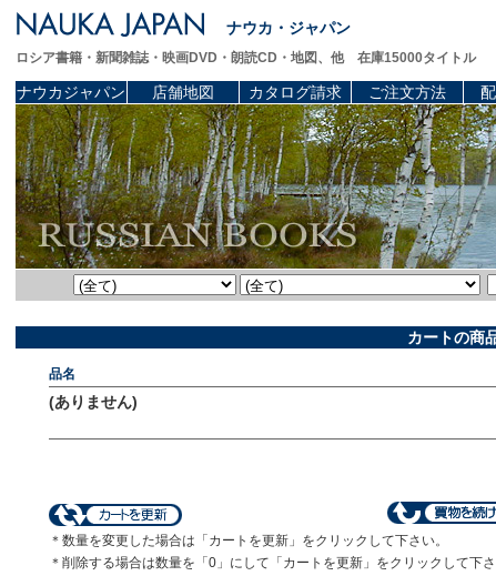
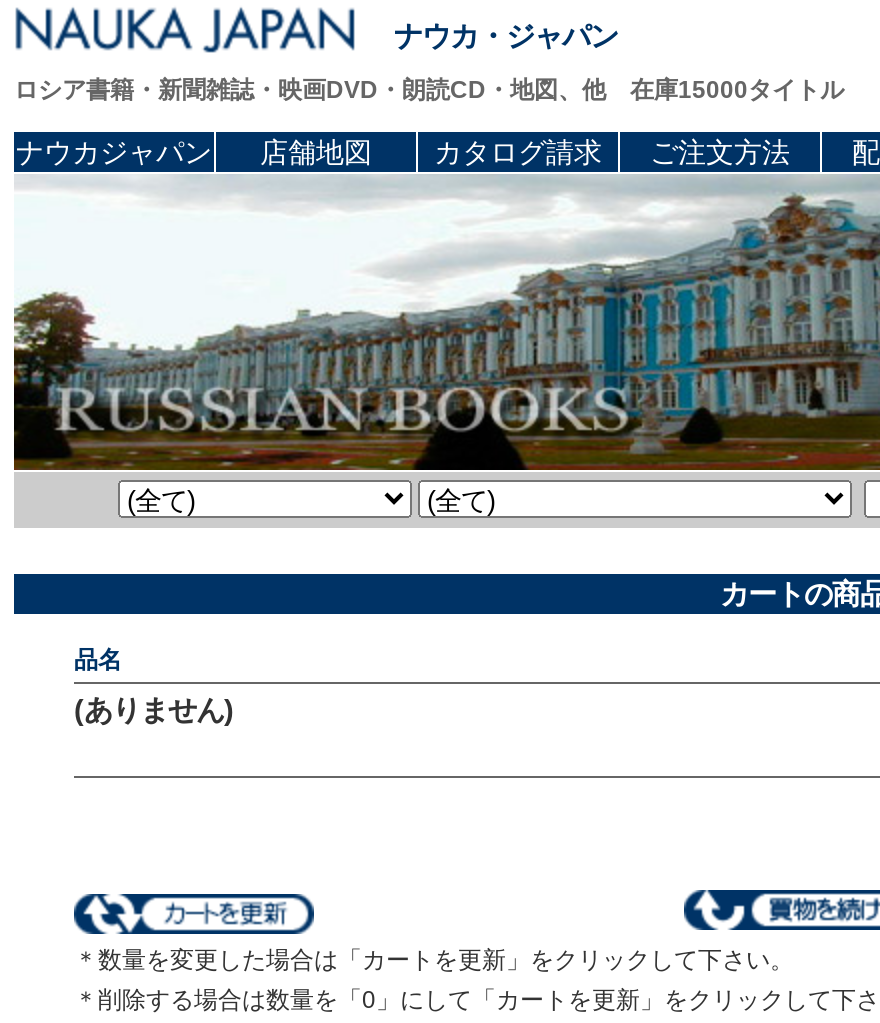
- [image]
+ [image]
